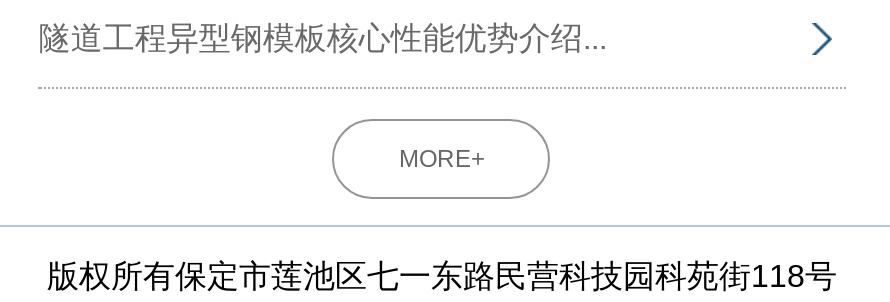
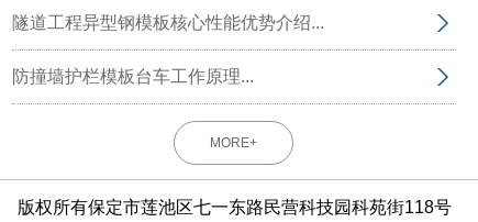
+ 防撞墙护栏模板台车工作原理...
